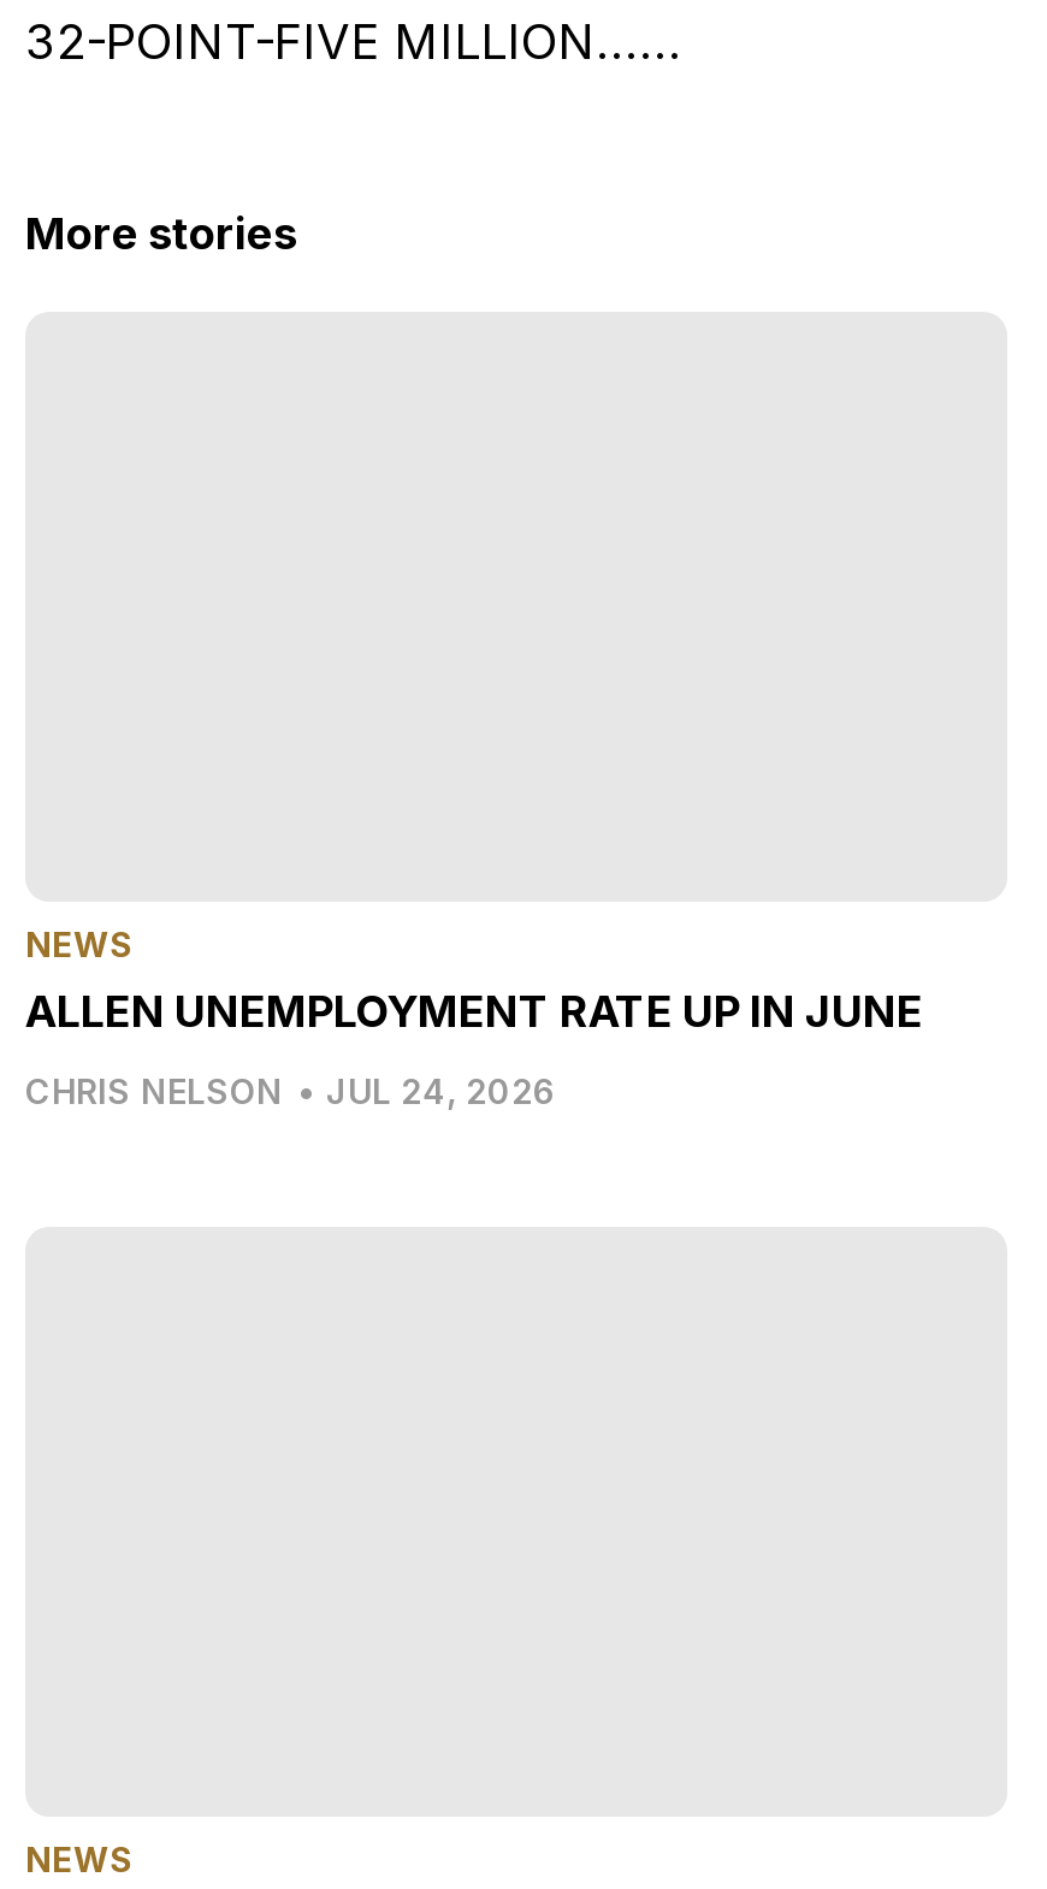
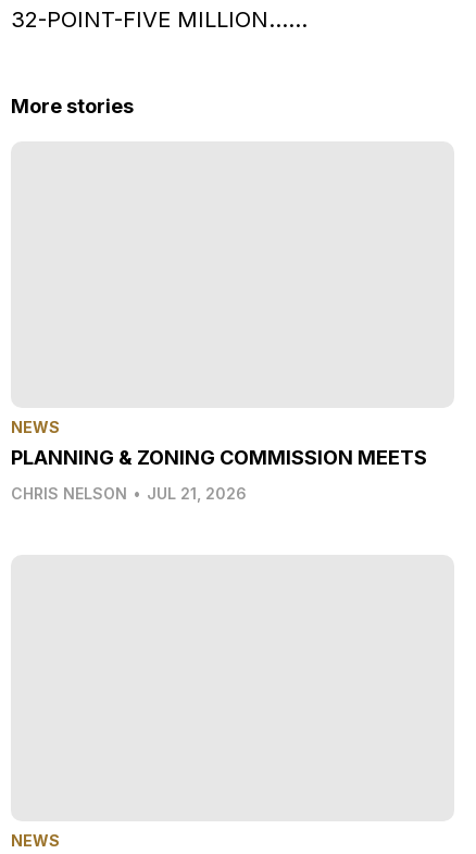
- ALLEN UNEMPLOYMENT RATE UP IN JUNE
+ PLANNING & ZONING COMMISSION MEETS

- CHRIS NELSON • JUL 24, 2026
+ CHRIS NELSON • JUL 21, 2026
